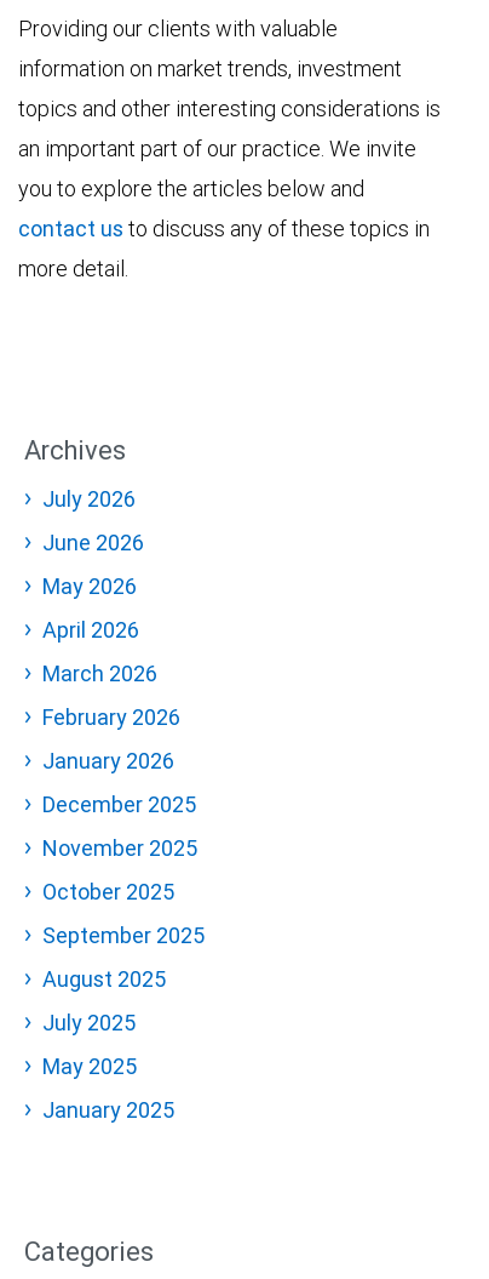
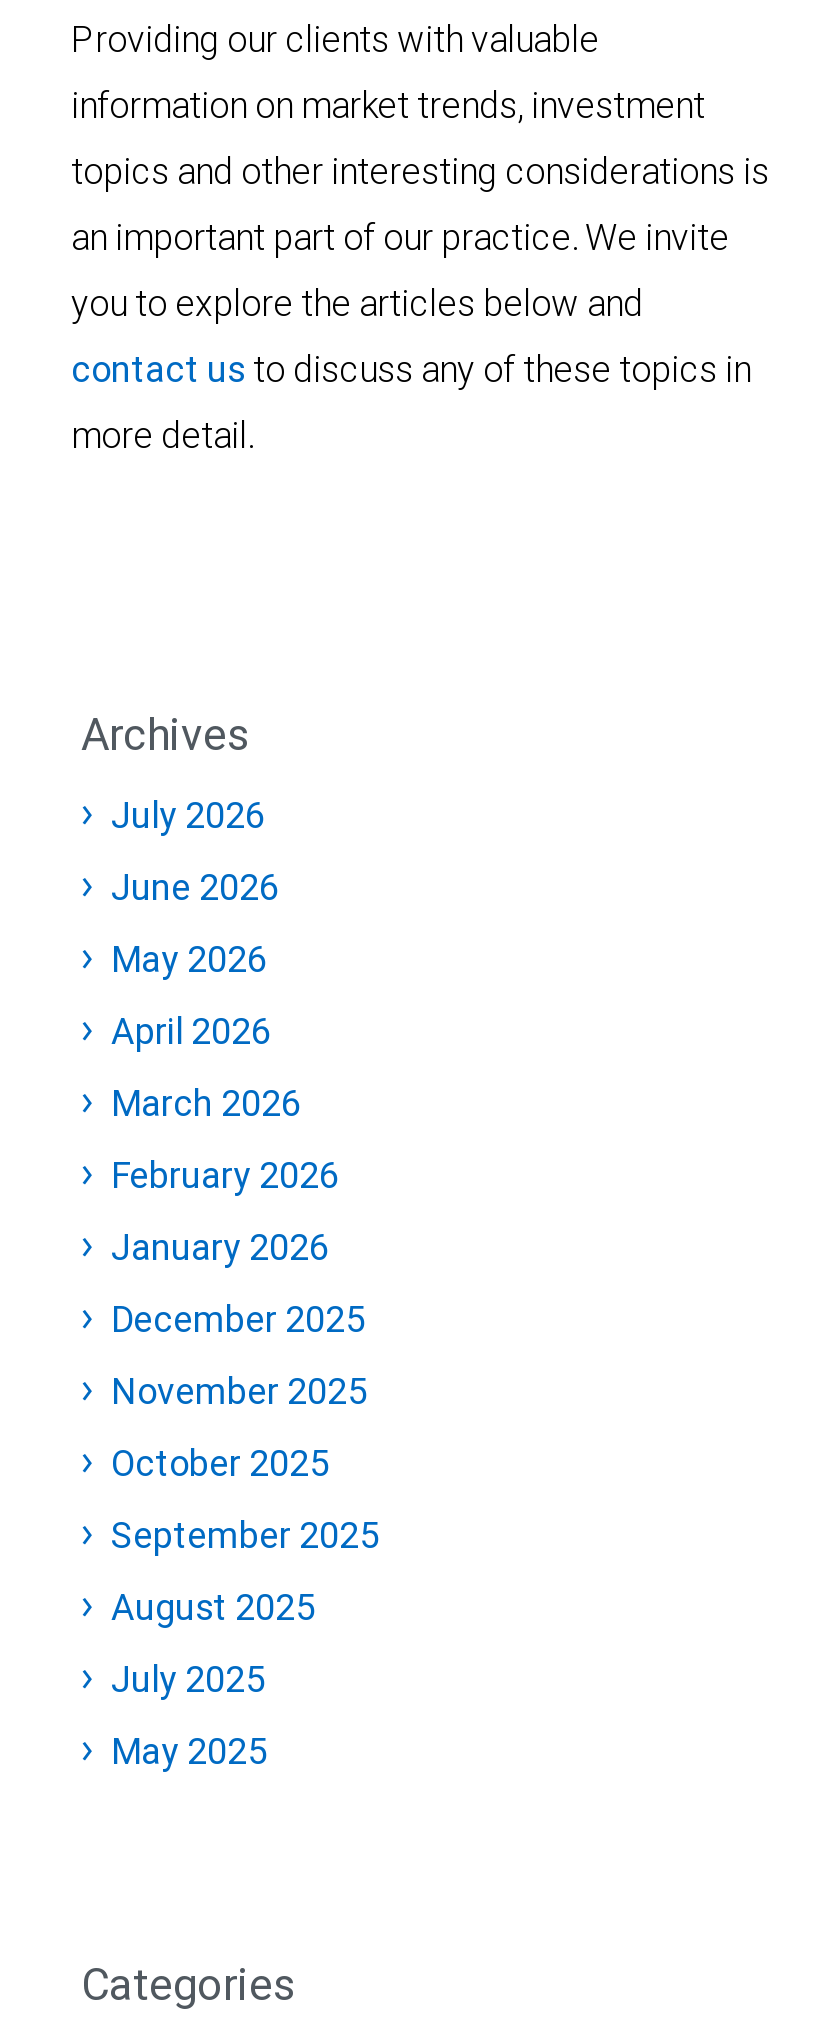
- January 2025
